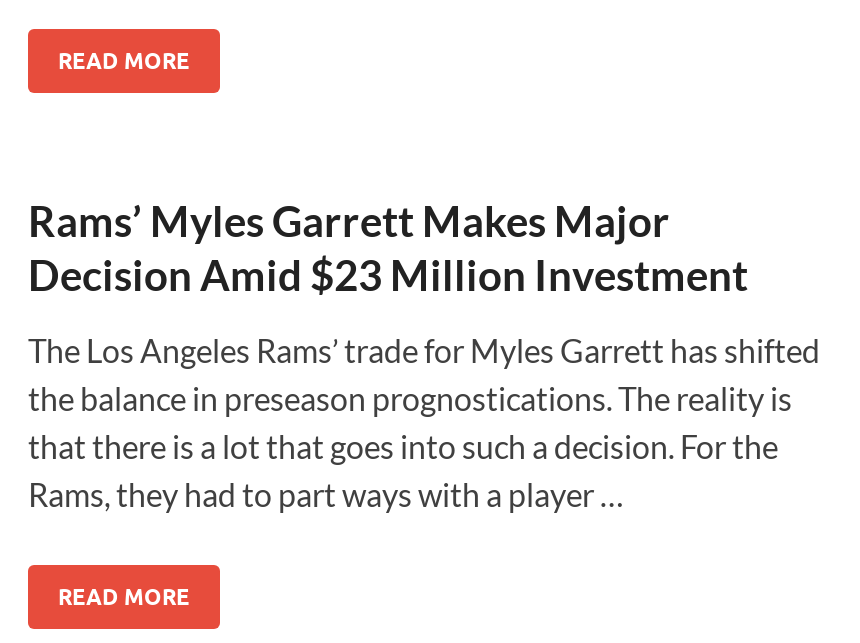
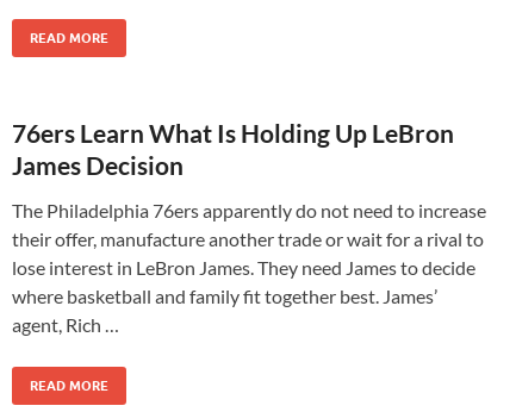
- Rams’ Myles Garrett Makes Major
- Decision Amid $23 Million Investment
+ 76ers Learn What Is Holding Up LeBron
+ James Decision

- The Los Angeles Rams’ trade for Myles Garrett has shifted
- the balance in preseason prognostications. The reality is
- that there is a lot that goes into such a decision. For the
- Rams, they had to part ways with a player …
+ The Philadelphia 76ers apparently do not need to increase
+ their offer, manufacture another trade or wait for a rival to
+ lose interest in LeBron James. They need James to decide
+ where basketball and family fit together best. James’
+ agent, Rich …
